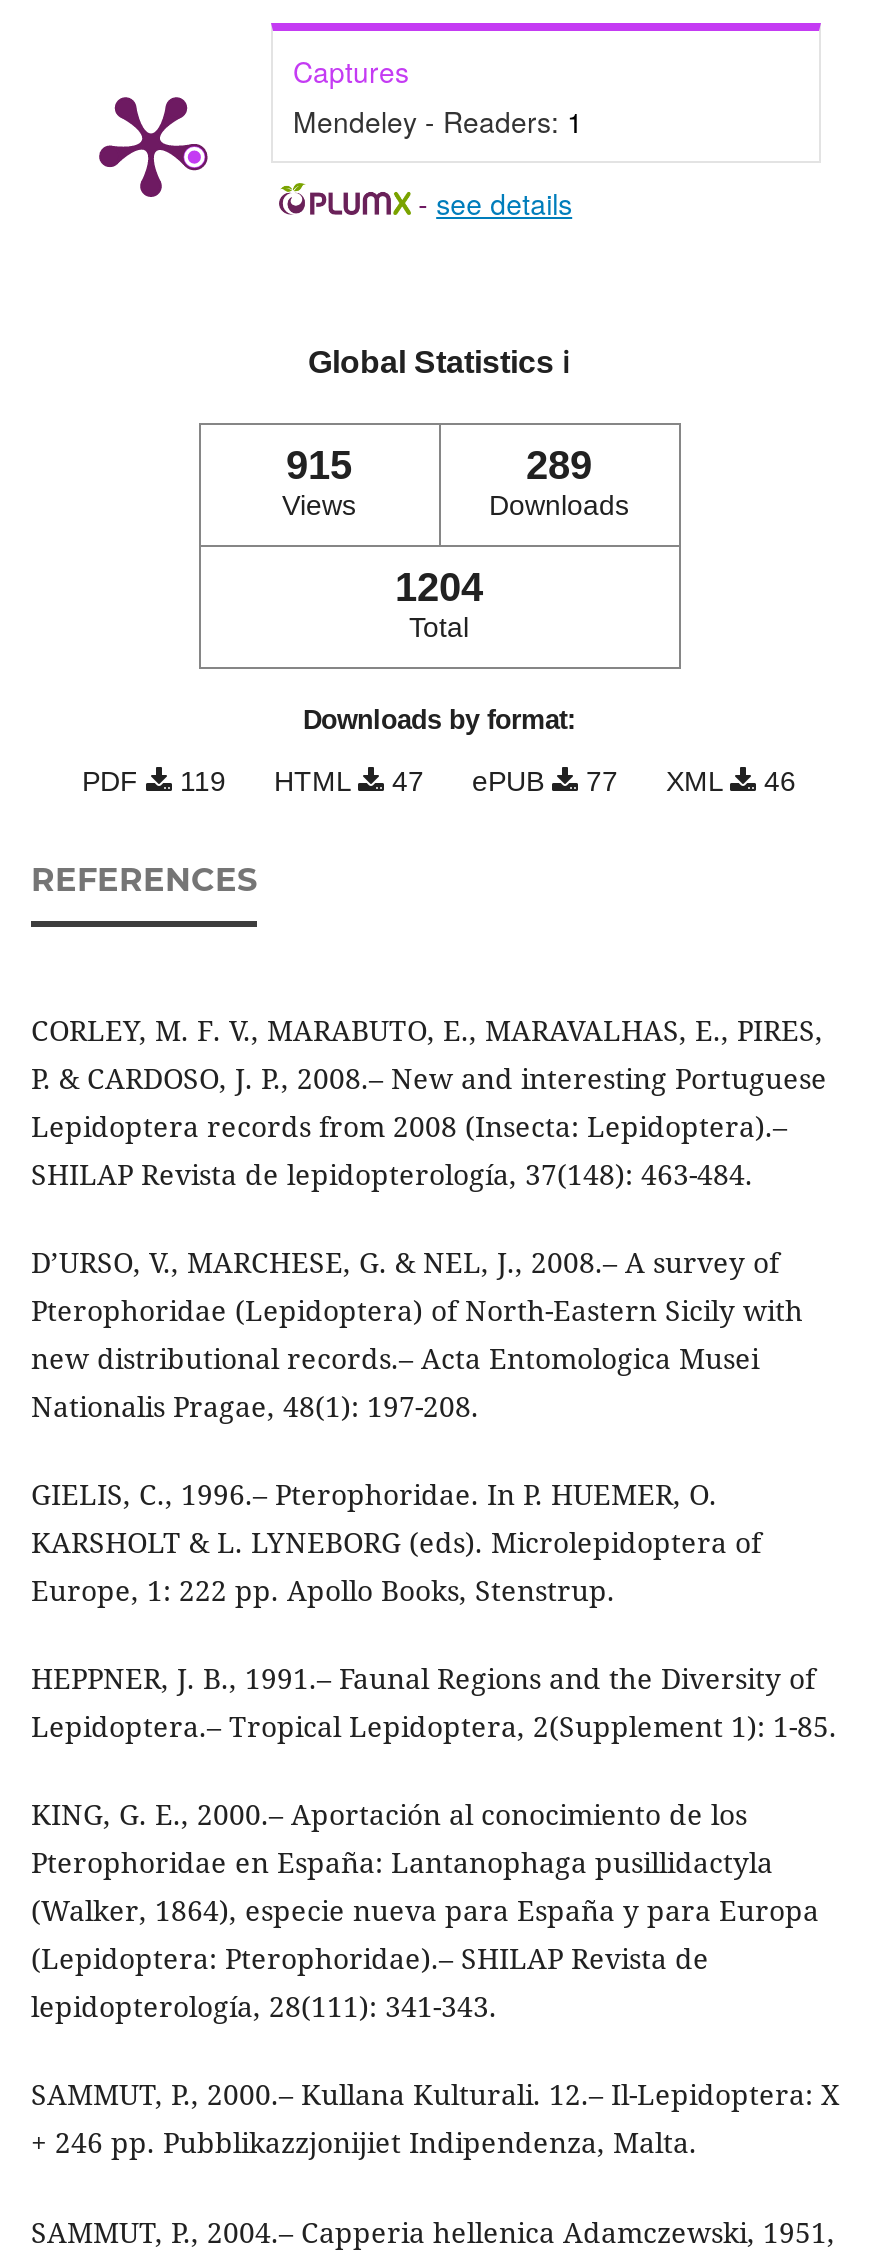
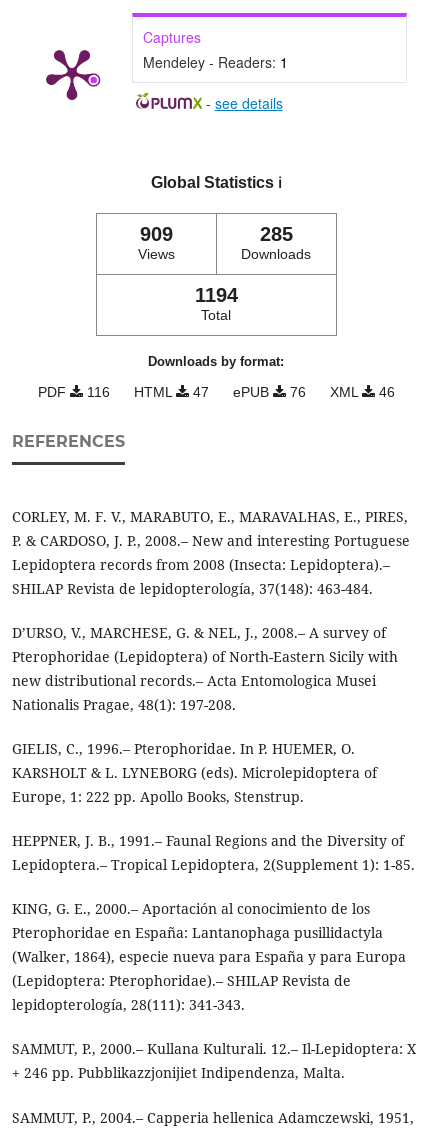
- 915
+ 909

- 289
+ 285

- 1204
+ 1194

- 119
+ 116

- 77
+ 76
